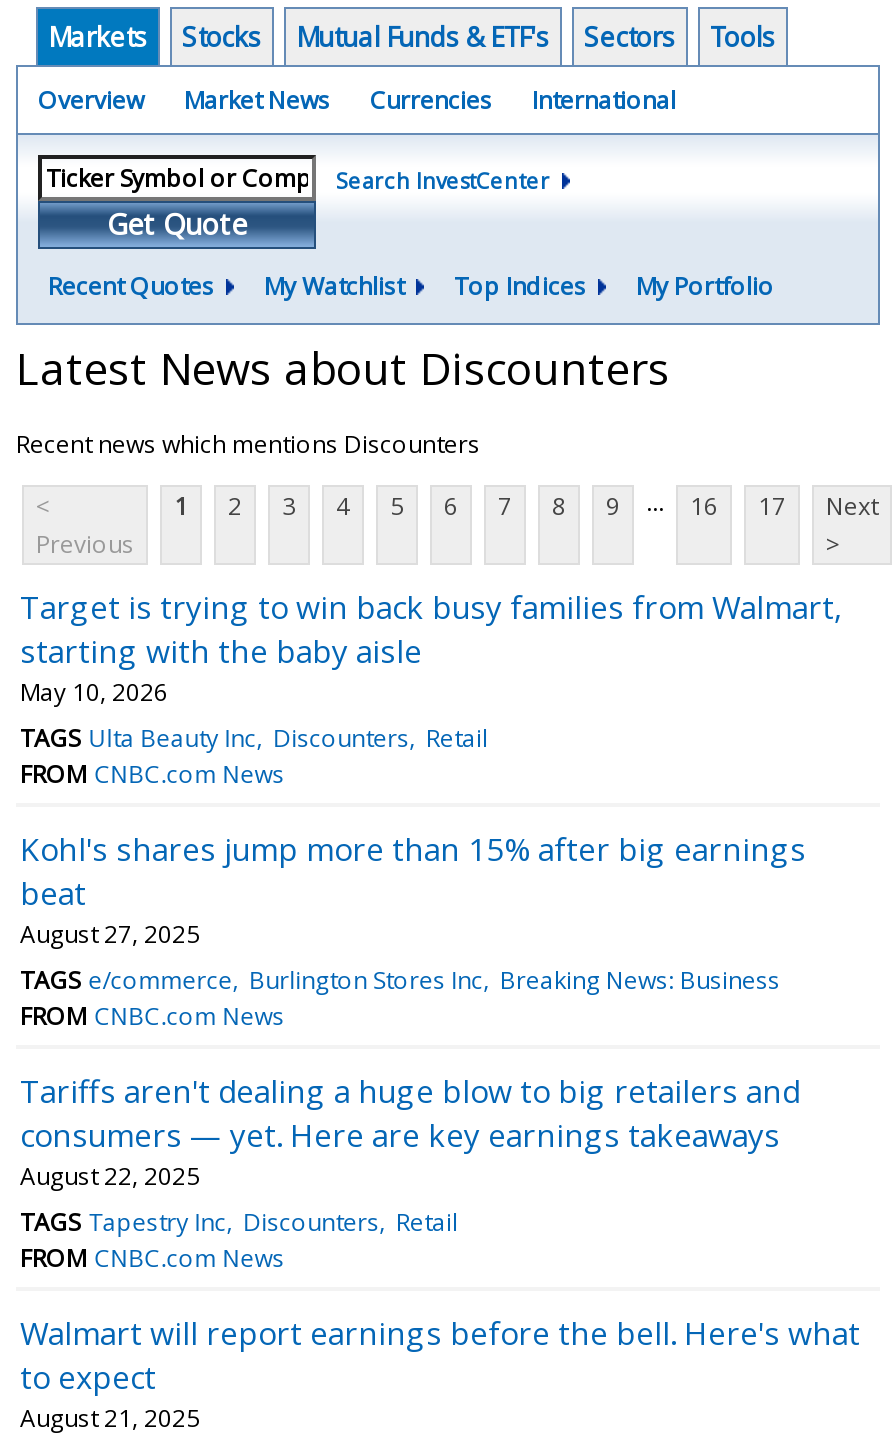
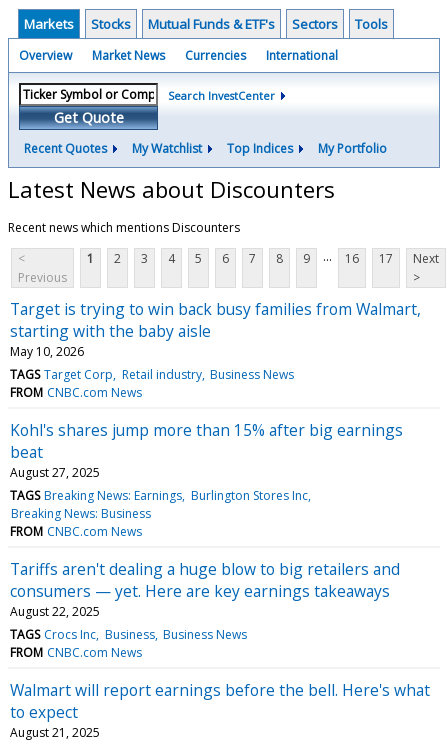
- TAGS Ulta Beauty Inc Discounters Retail
+ TAGS Target Corp Retail industry Business News

- TAGS e/commerce Burlington Stores Inc Breaking News: Business
+ TAGS Breaking News: Earnings Burlington Stores Inc
+ Breaking News: Business

- TAGS Tapestry Inc Discounters Retail
+ TAGS Crocs Inc Business Business News
